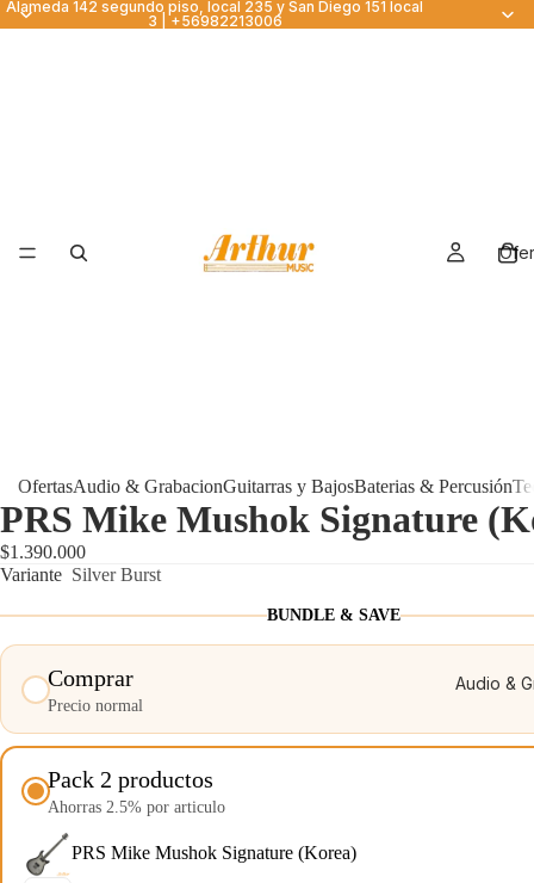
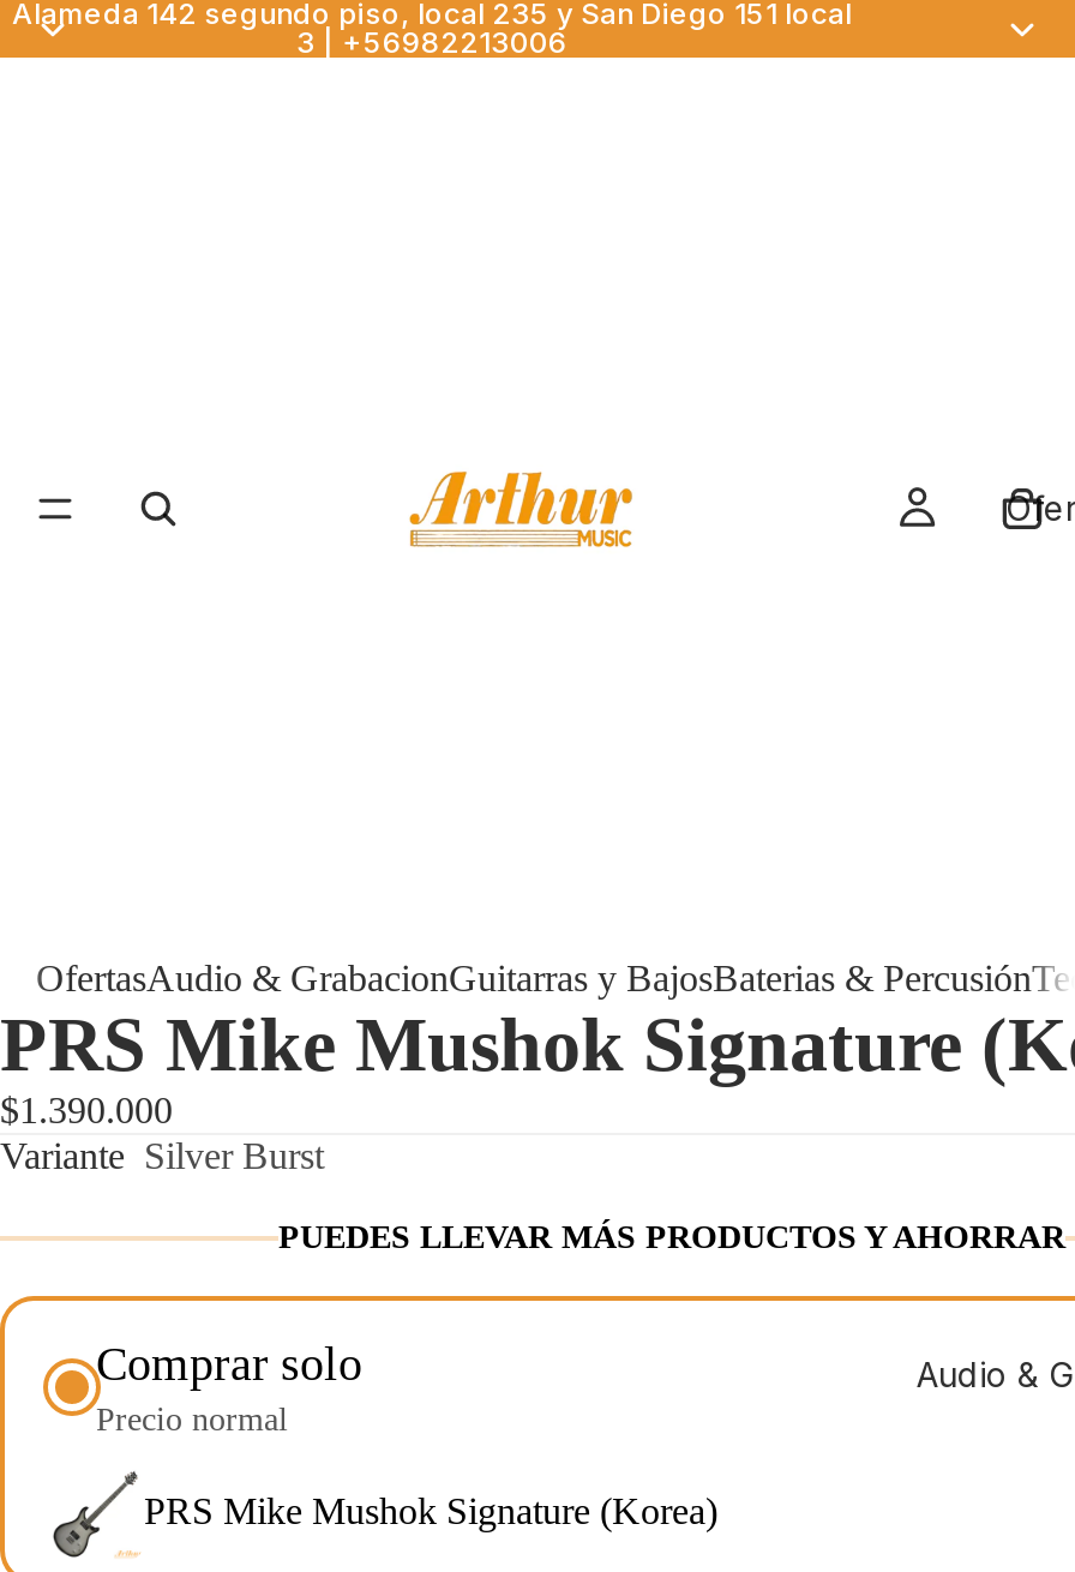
- BUNDLE & SAVE
+ PUEDES LLEVAR MÁS PRODUCTOS Y AHORRAR

- Comprar
+ Comprar solo

- Pack 2 productos
- Ahorras 2.5% por articulo
